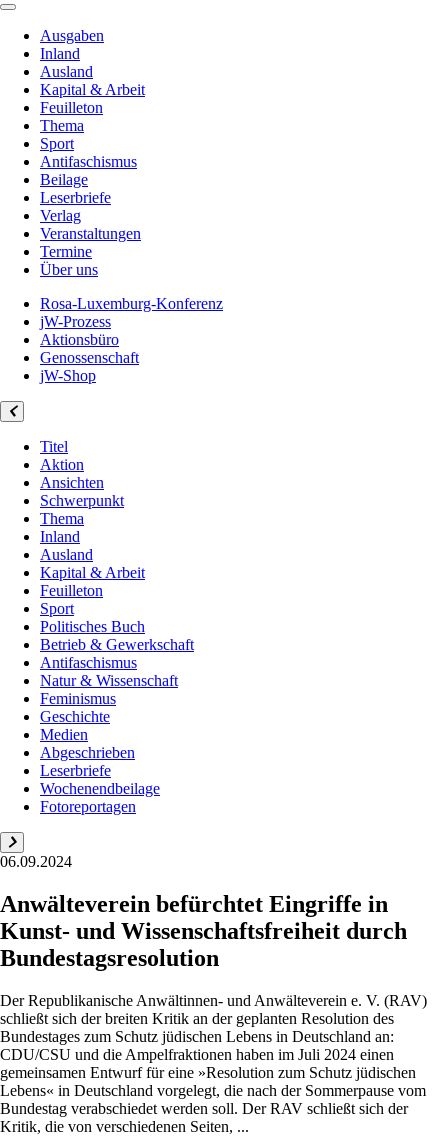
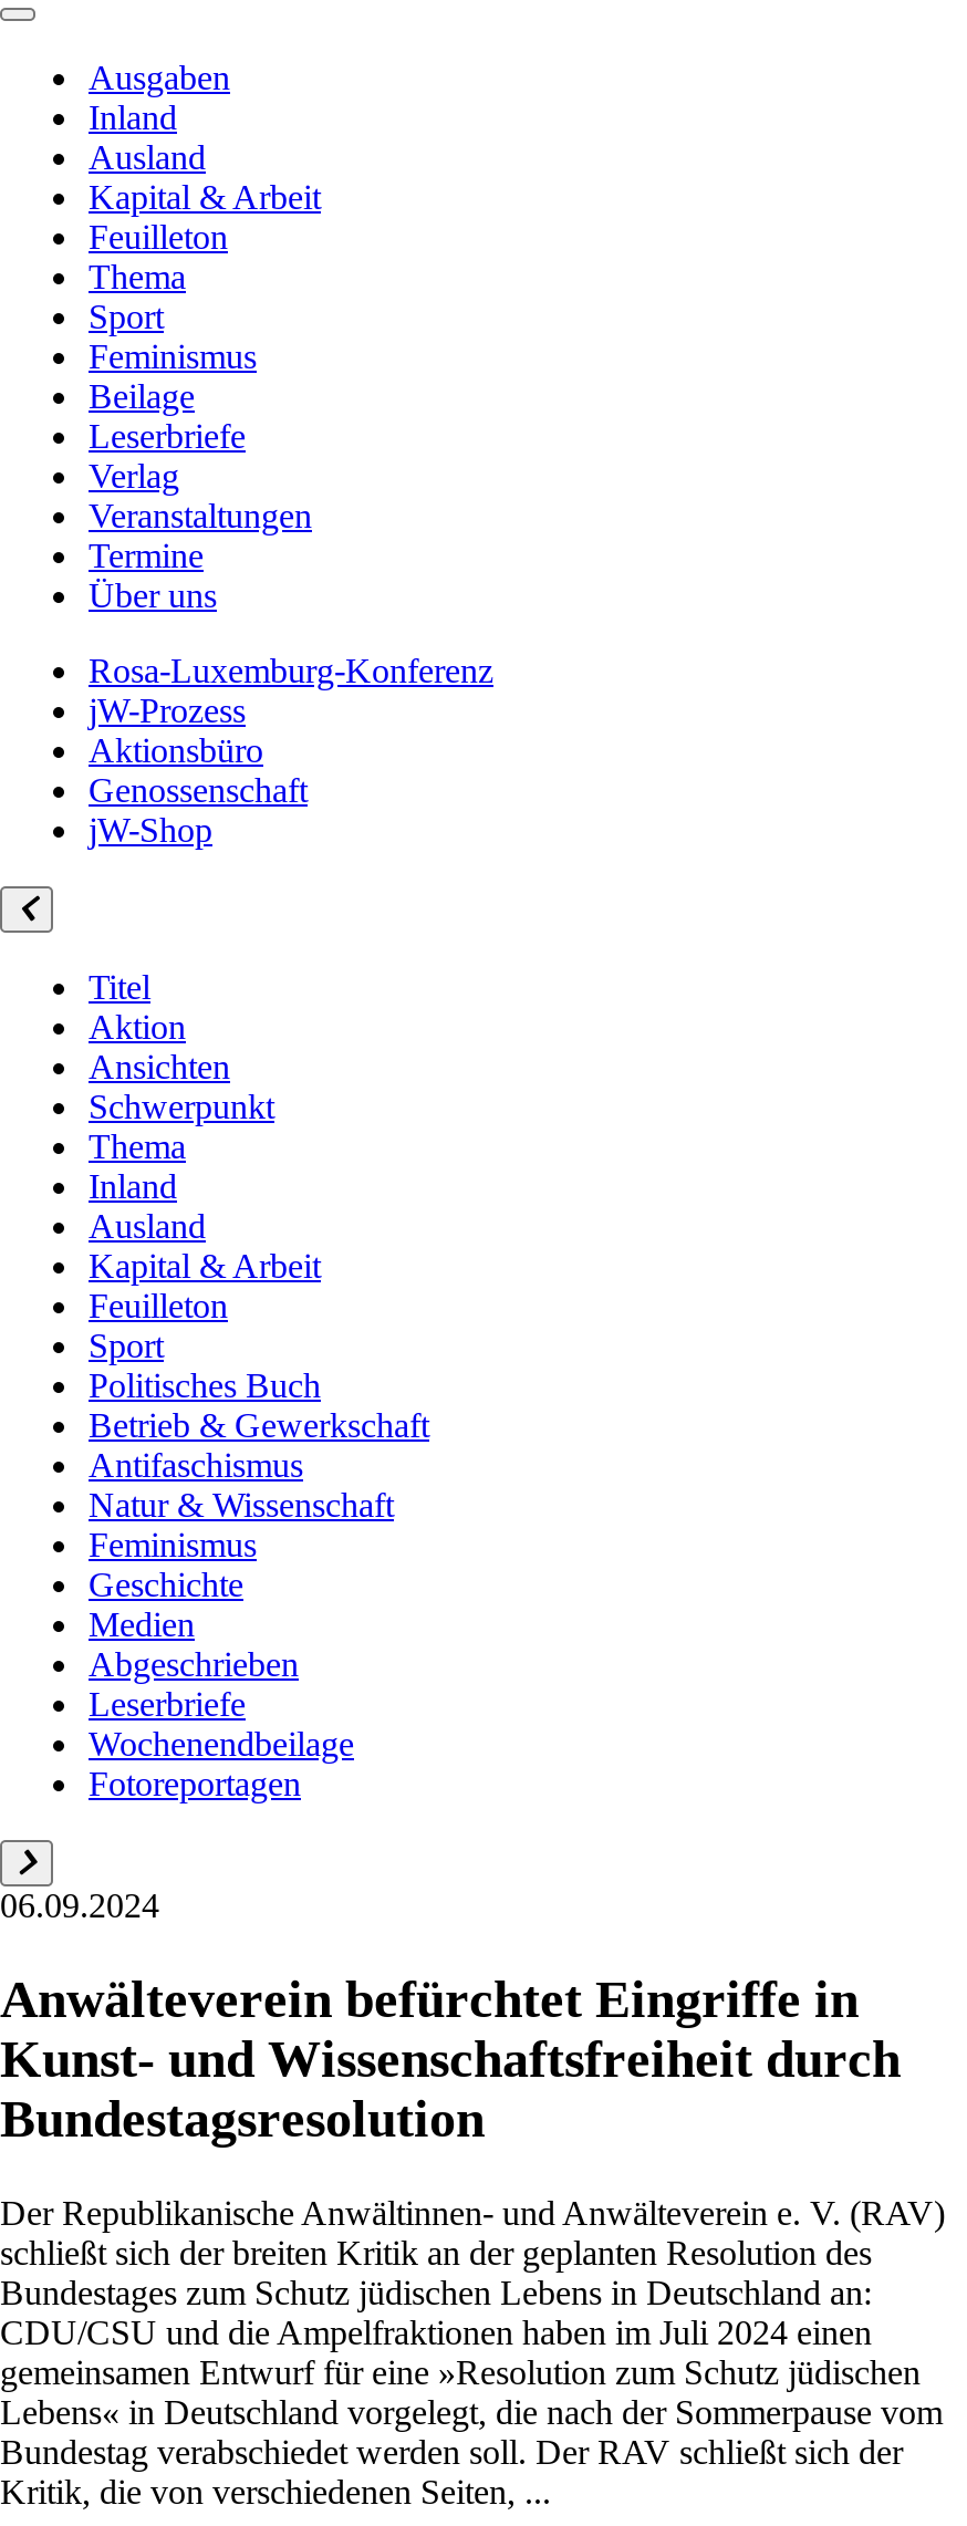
- Antifaschismus
+ Feminismus
